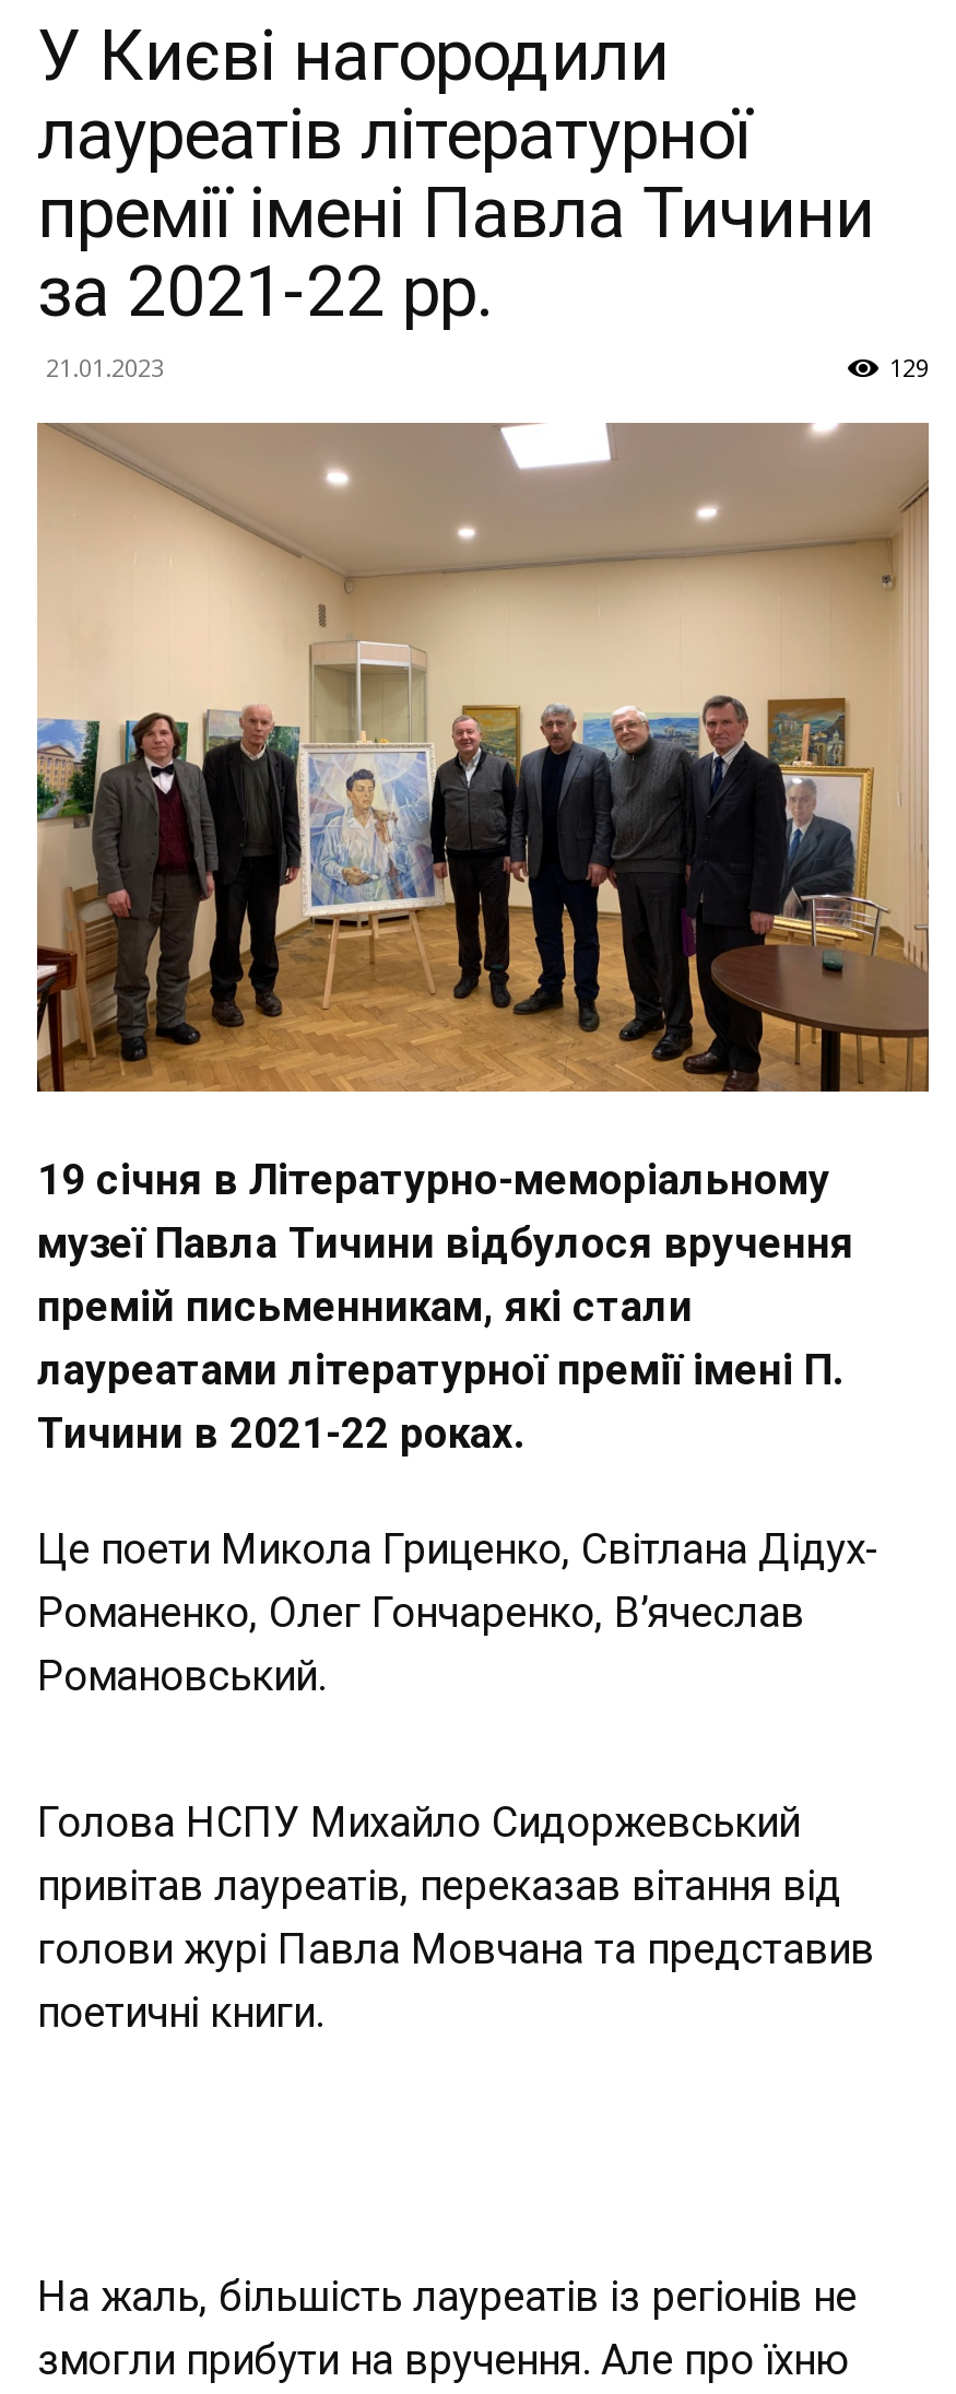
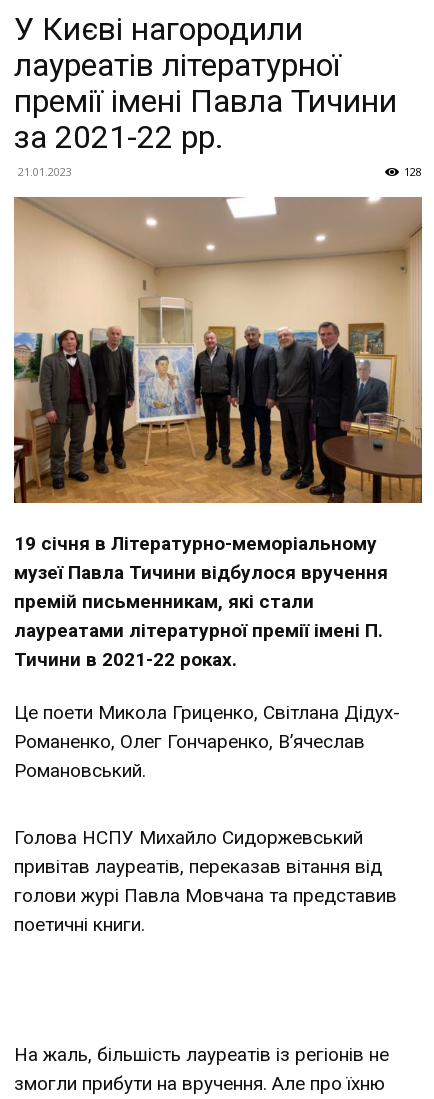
- 129
+ 128
